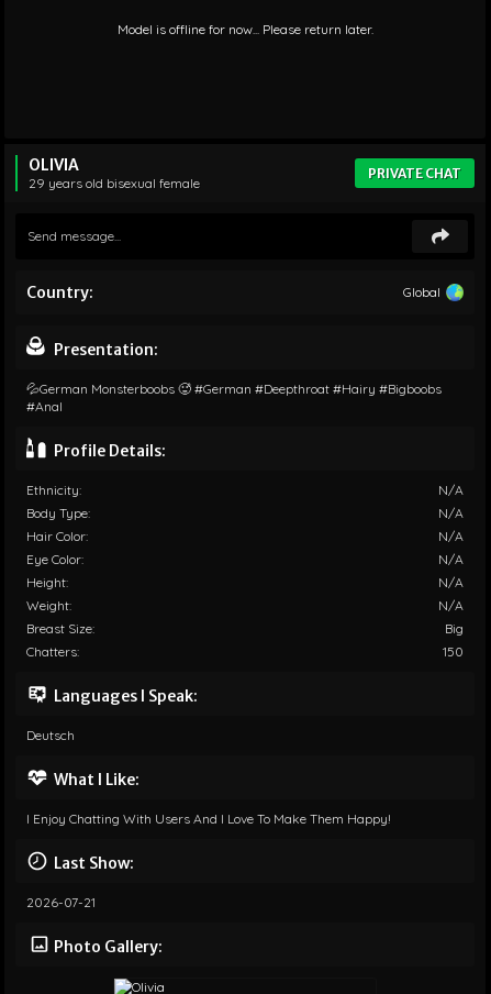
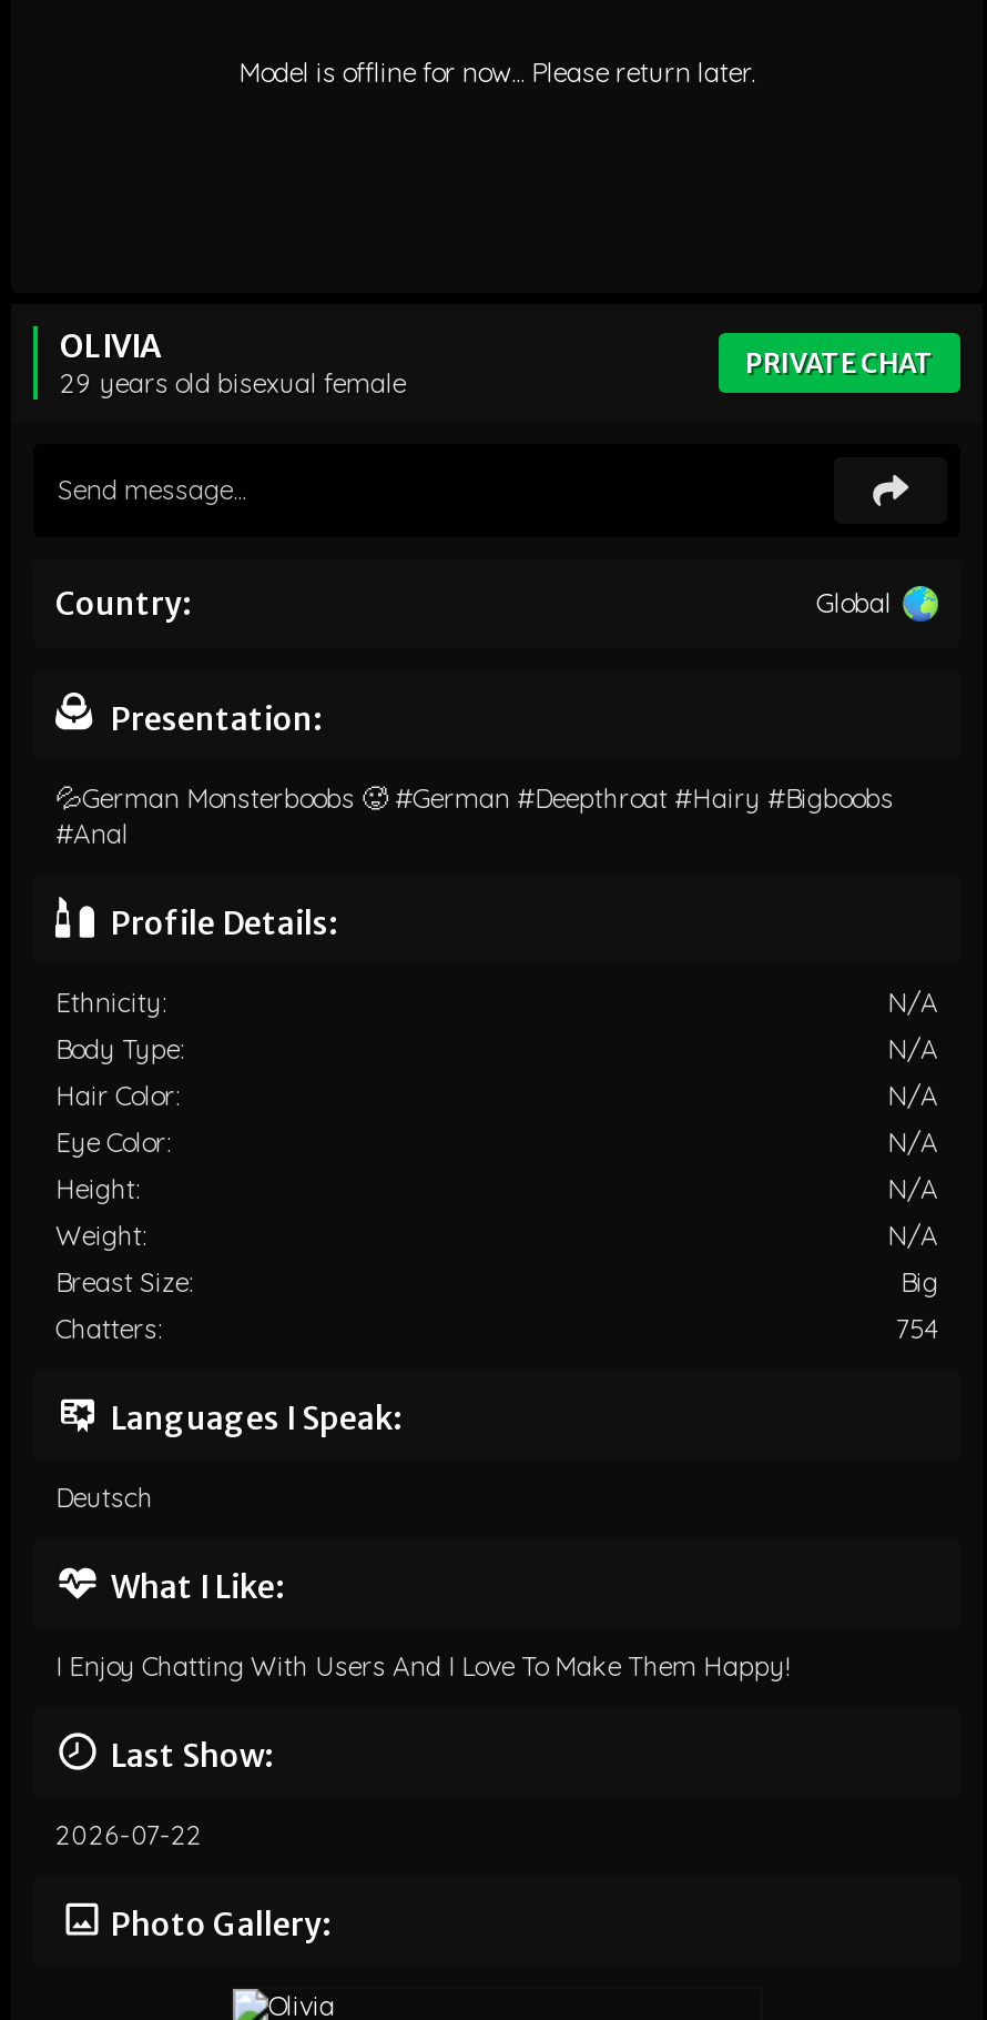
- 150
+ 754

- 2026-07-21
+ 2026-07-22
